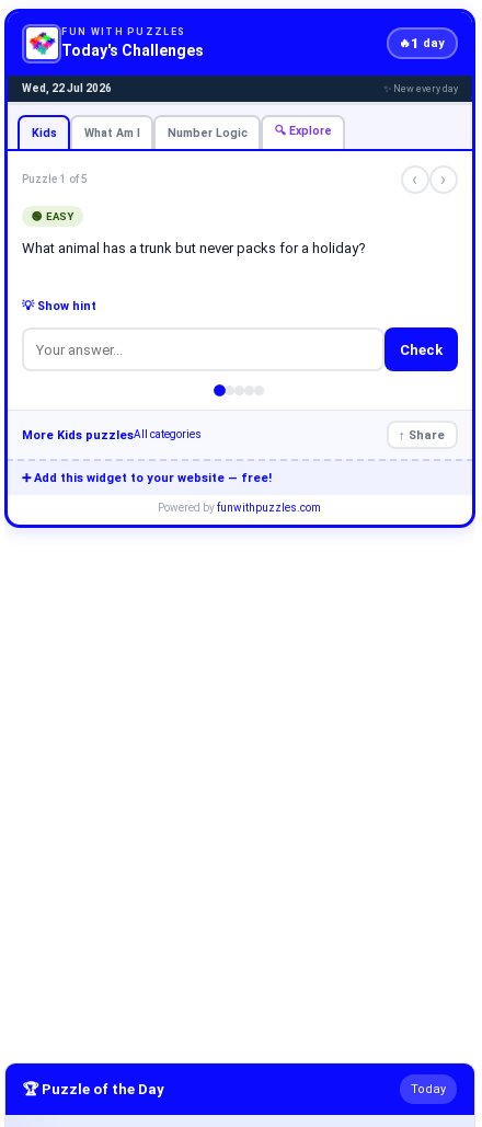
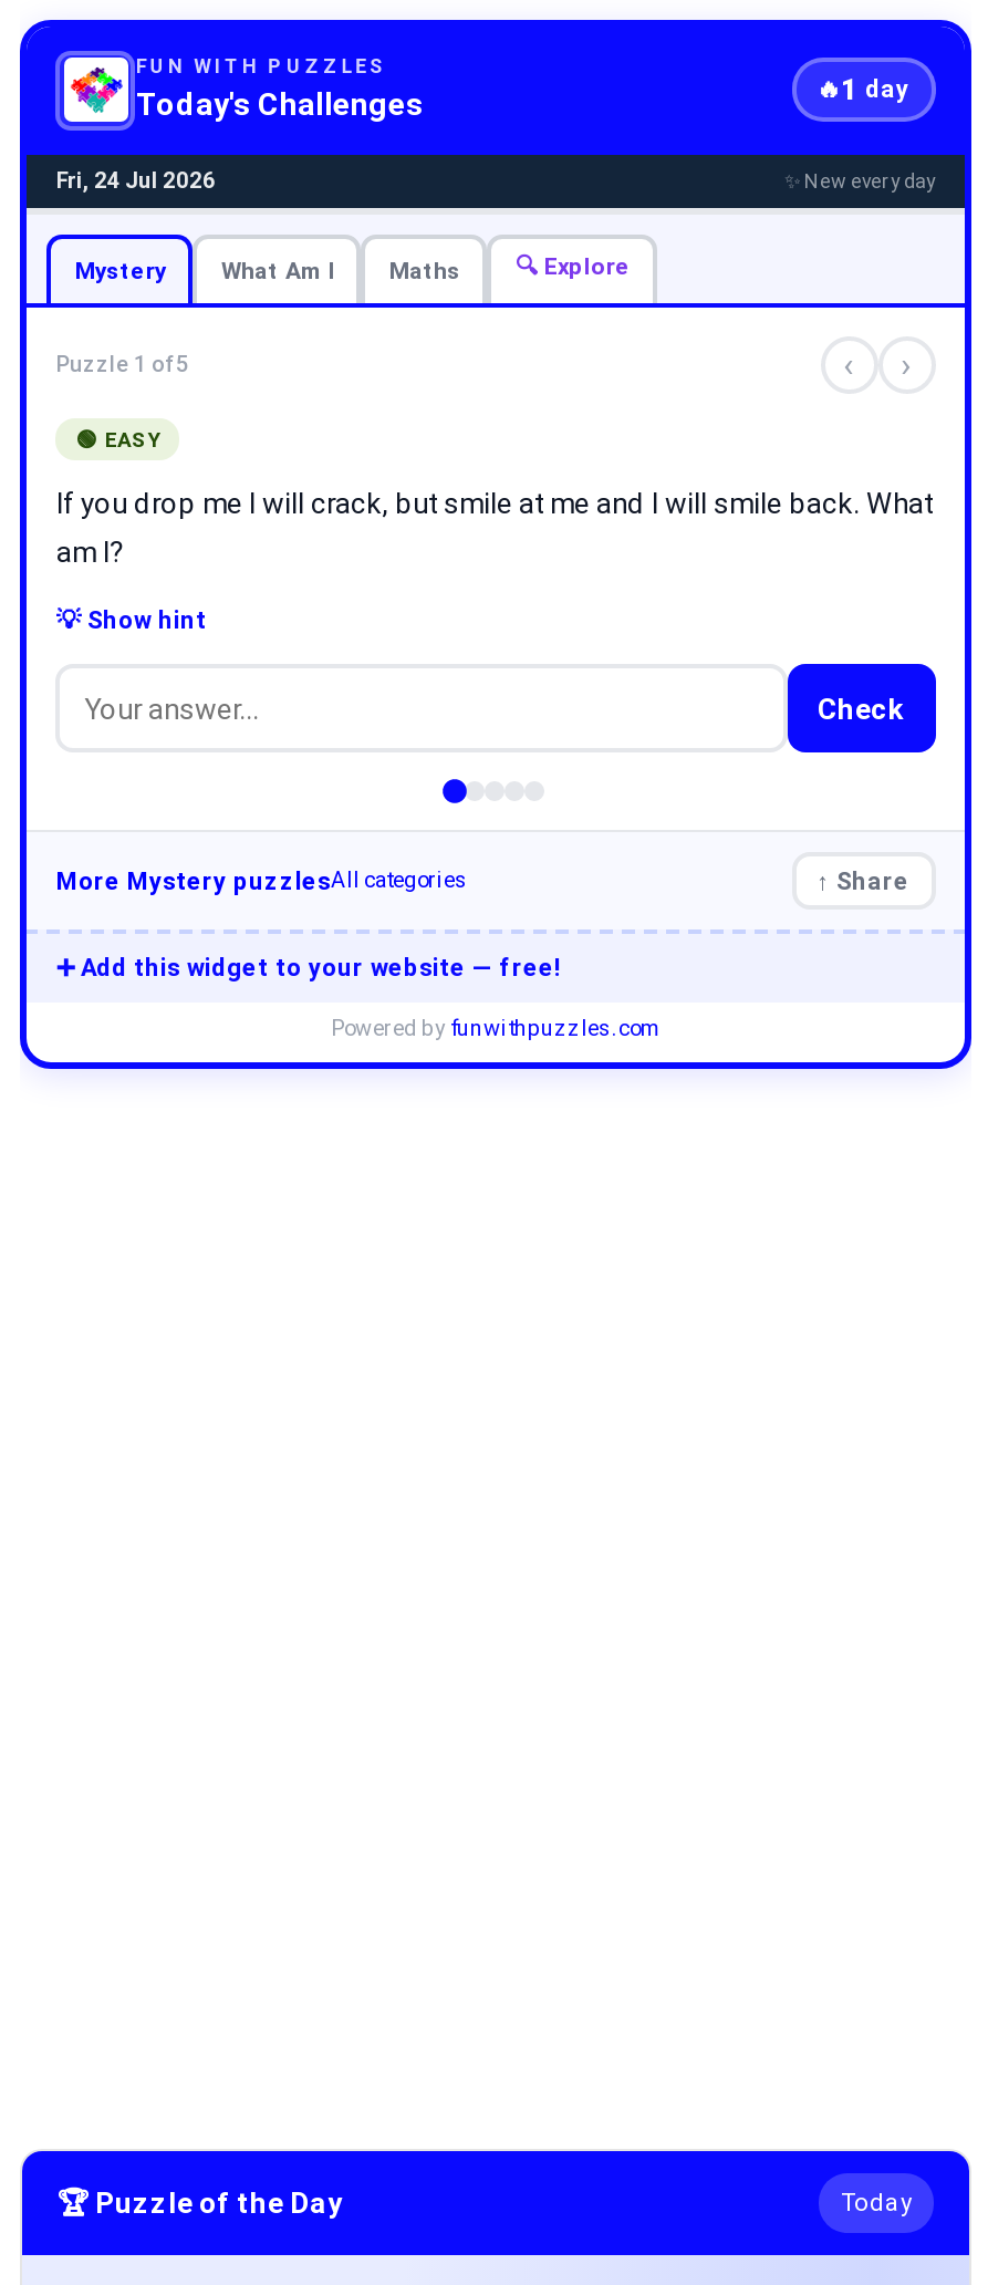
- Wed, 22 Jul 2026
+ Fri, 24 Jul 2026

- Kids
+ Mystery

- Number Logic
+ Maths

- What animal has a trunk but never packs for a holiday?
+ If you drop me I will crack, but smile at me and I will smile back. What
+ am I?

- More Kids puzzlesAll categories
+ More Mystery puzzlesAll categories
